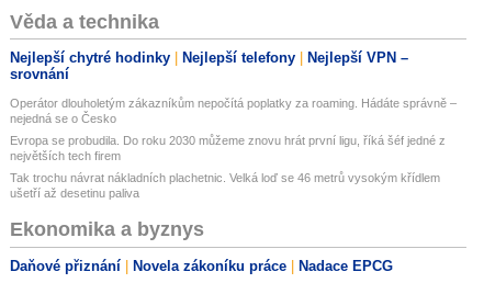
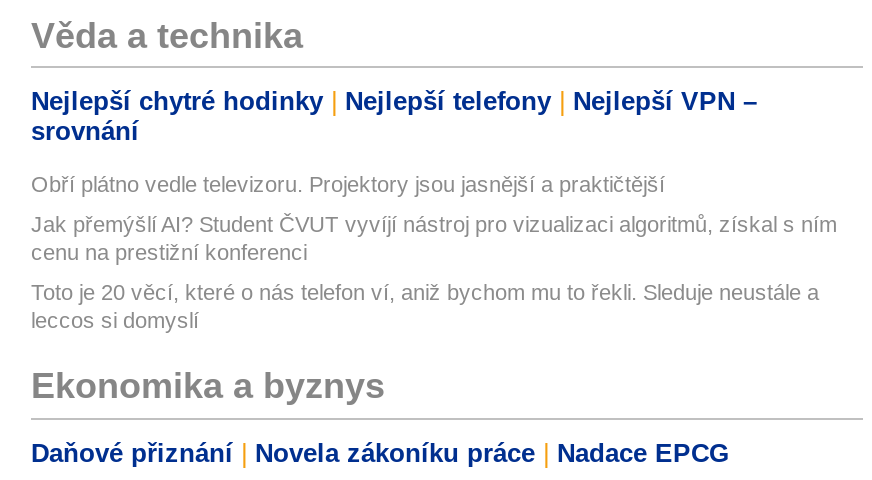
- Operátor dlouholetým zákazníkům nepočítá poplatky za roaming. Hádáte správně –
- nejedná se o Česko
+ Obří plátno vedle televizoru. Projektory jsou jasnější a praktičtější

- Evropa se probudila. Do roku 2030 můžeme znovu hrát první ligu, říká šéf jedné z
- největších tech firem
+ Jak přemýšlí AI? Student ČVUT vyvíjí nástroj pro vizualizaci algoritmů, získal s ním
+ cenu na prestižní konferenci

- Tak trochu návrat nákladních plachetnic. Velká loď se 46 metrů vysokým křídlem
- ušetří až desetinu paliva
+ Toto je 20 věcí, které o nás telefon ví, aniž bychom mu to řekli. Sleduje neustále a
+ leccos si domyslí
